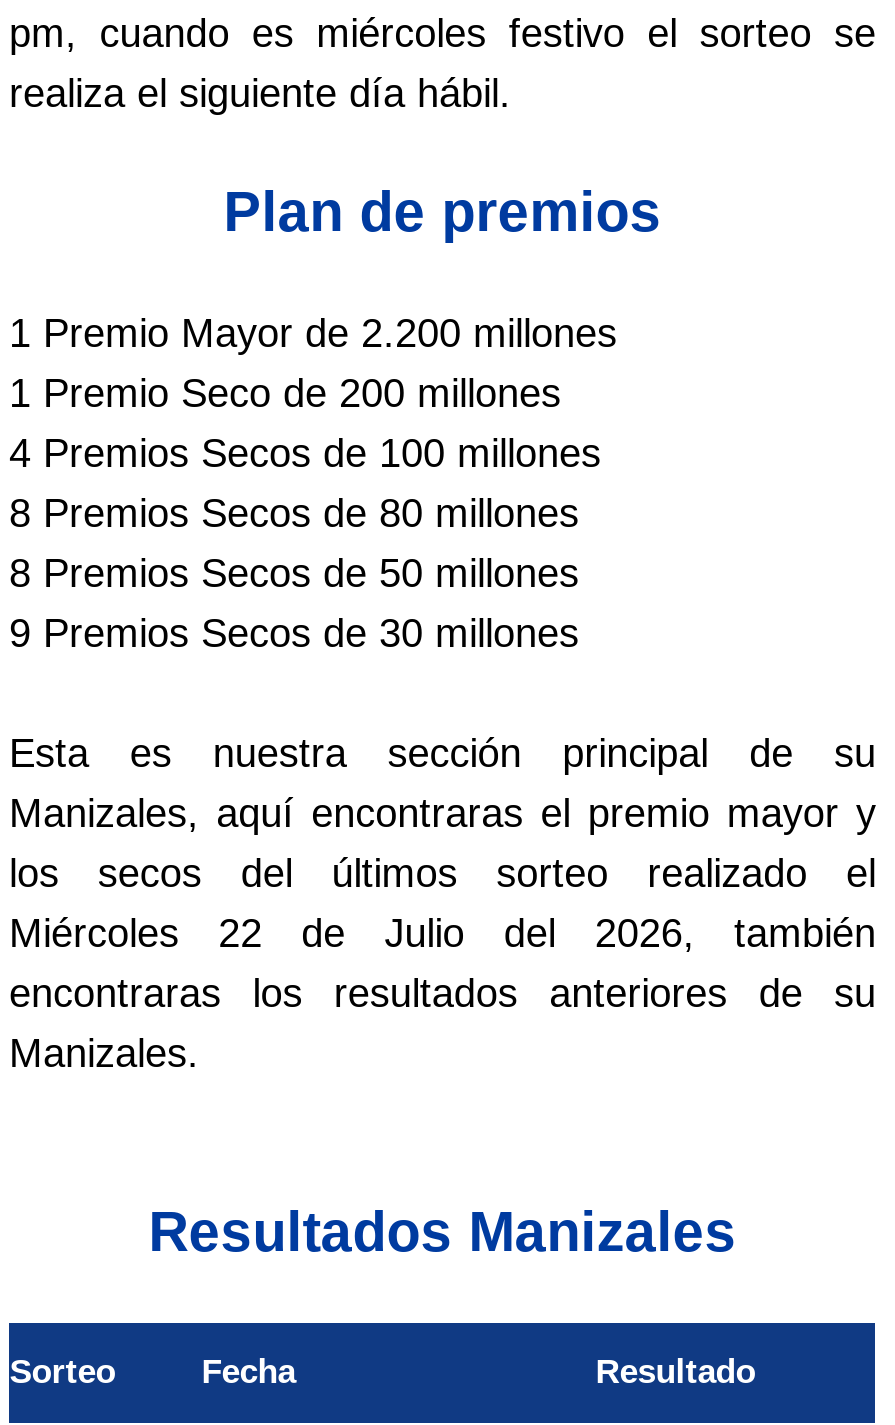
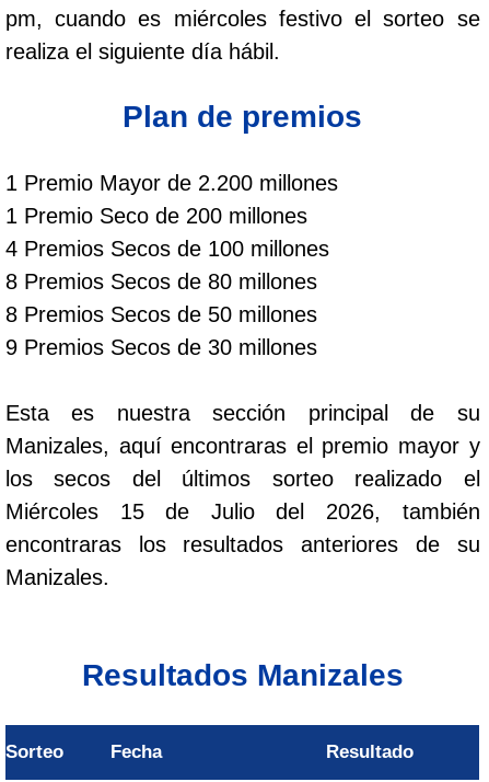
- Miércoles 22 de Julio del 2026, también
+ Miércoles 15 de Julio del 2026, también
